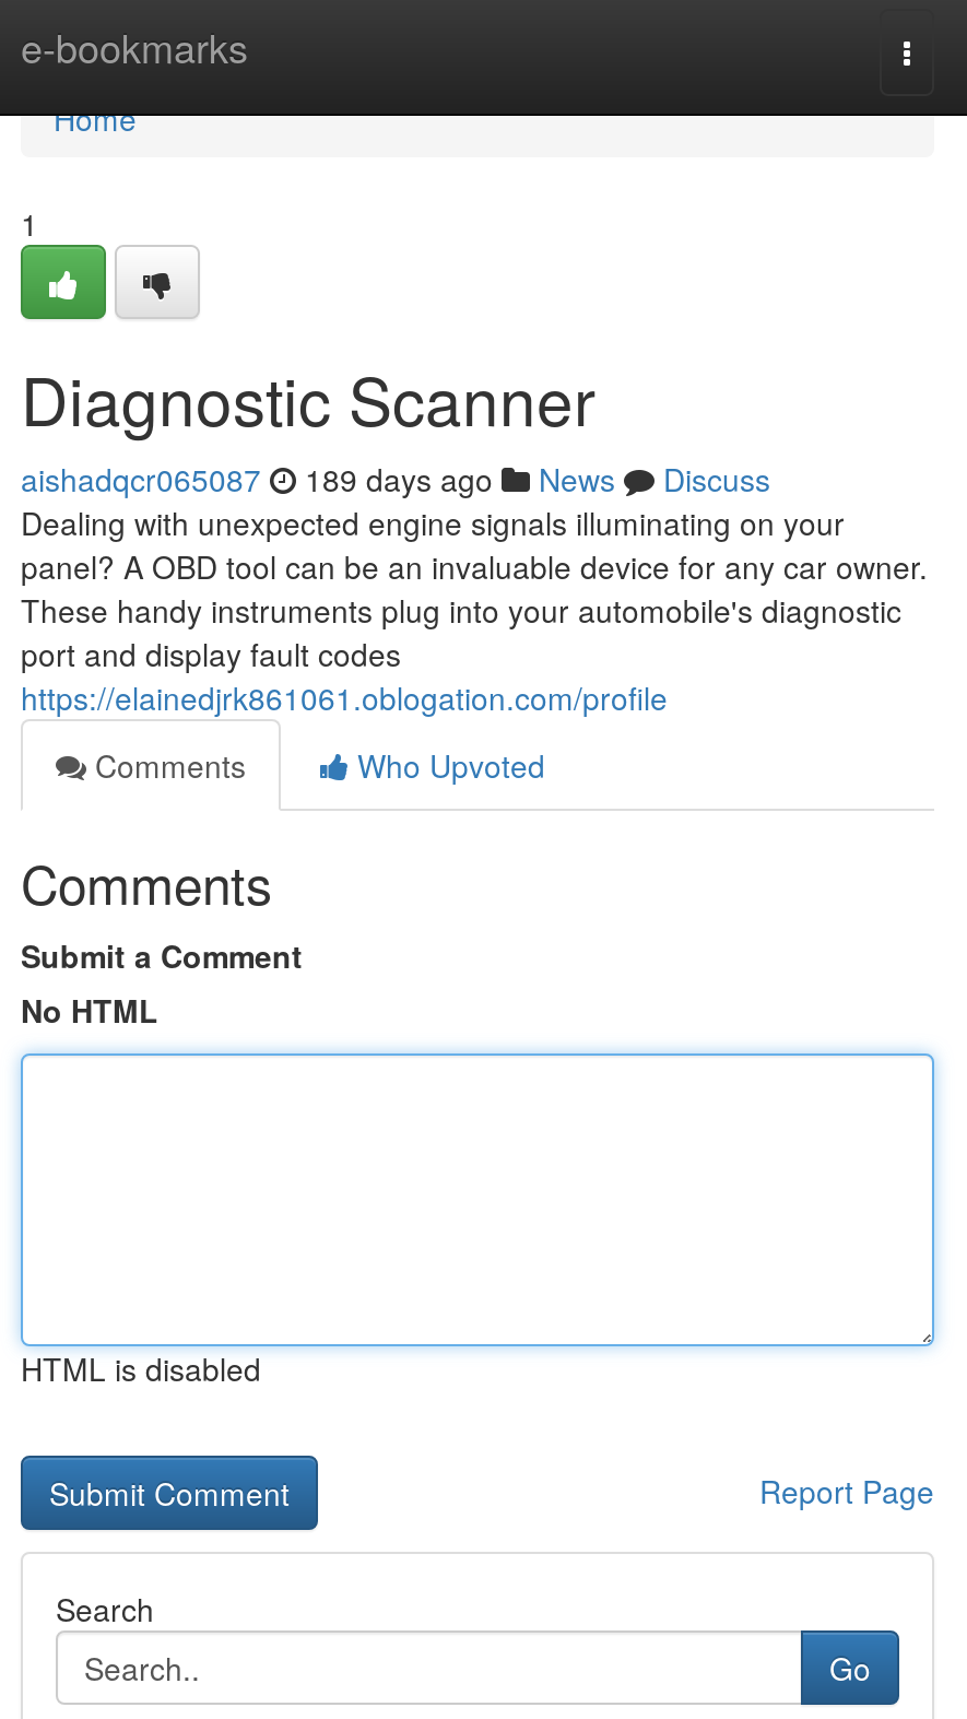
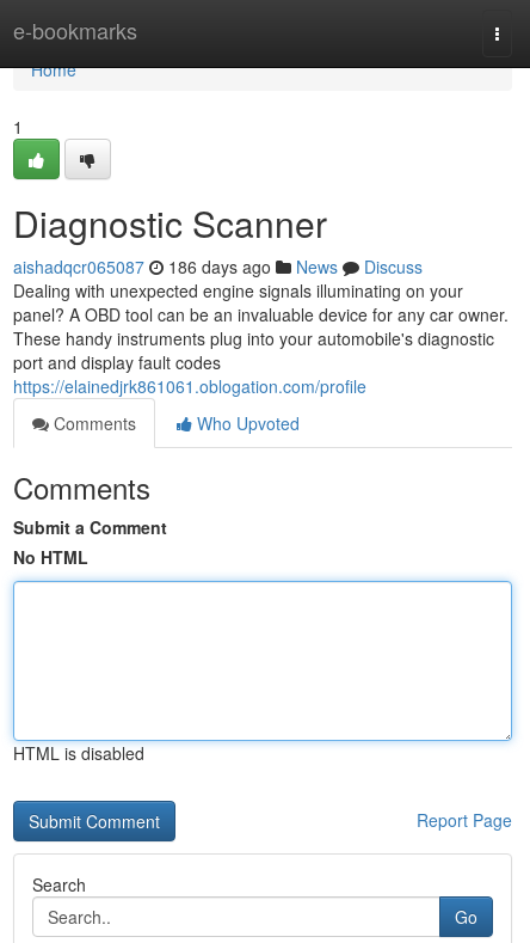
- aishadqcr065087 189 days ago News Discuss
+ aishadqcr065087 186 days ago News Discuss
